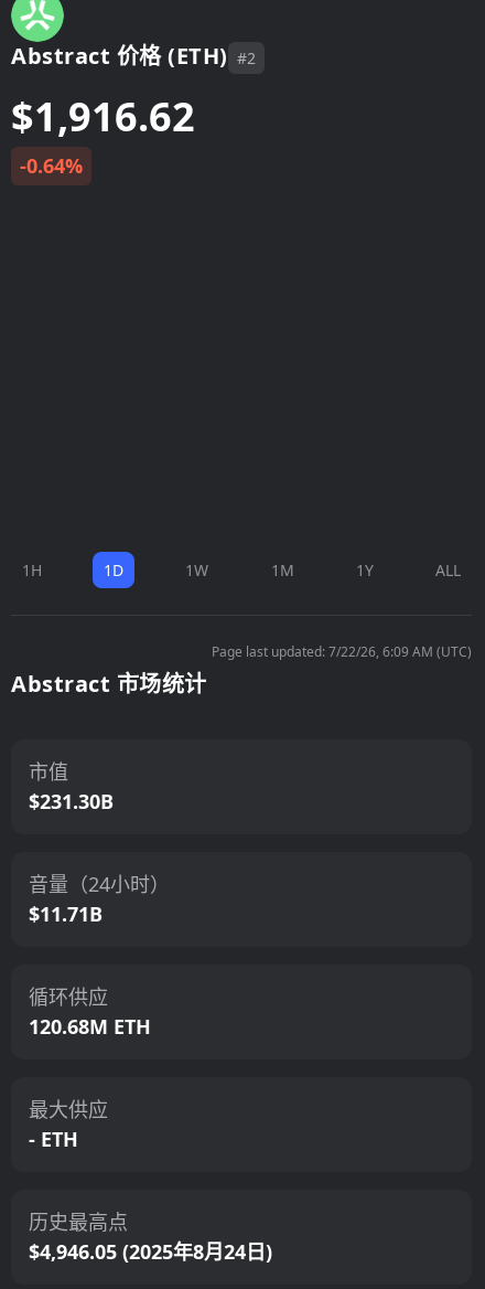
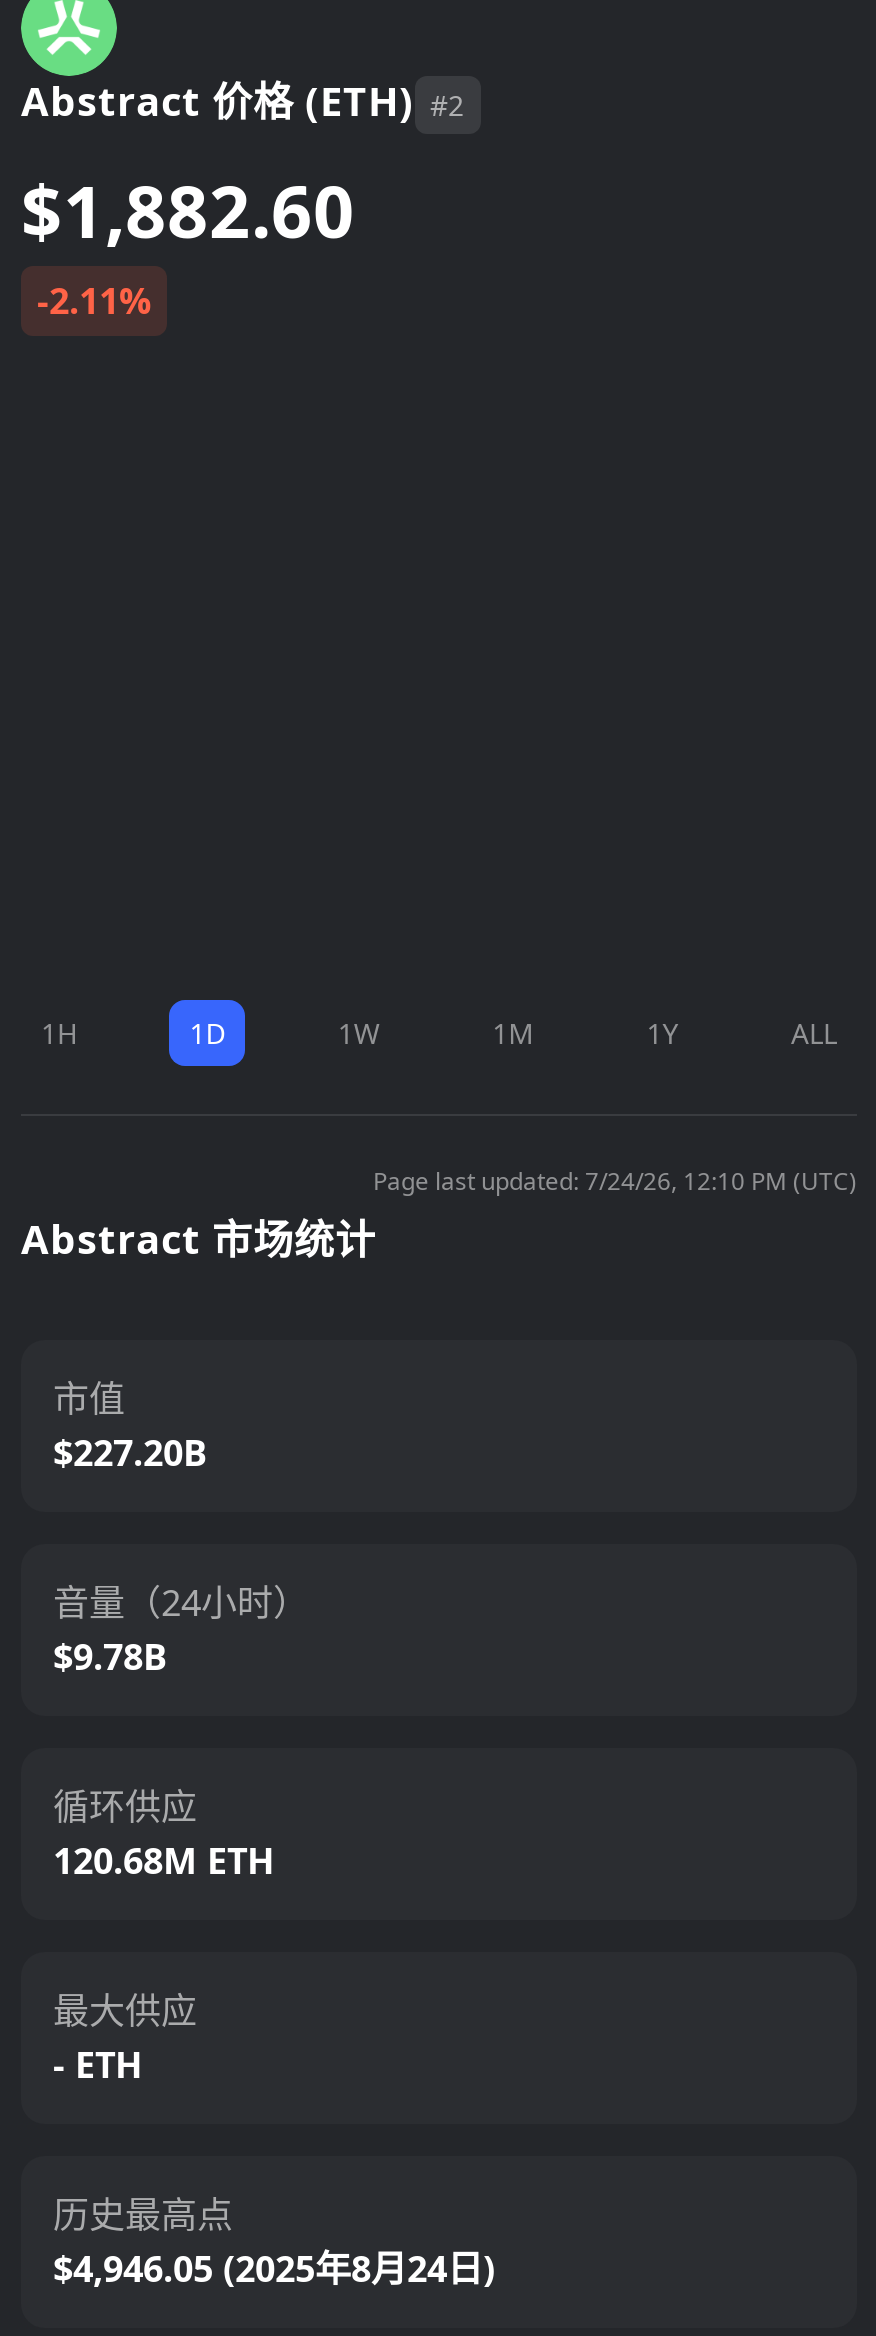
- $1,916.62
+ $1,882.60

- -0.64%
+ -2.11%

- Page last updated: 7/22/26, 6:09 AM (UTC)
+ Page last updated: 7/24/26, 12:10 PM (UTC)

- $231.30B
+ $227.20B

- $11.71B
+ $9.78B
